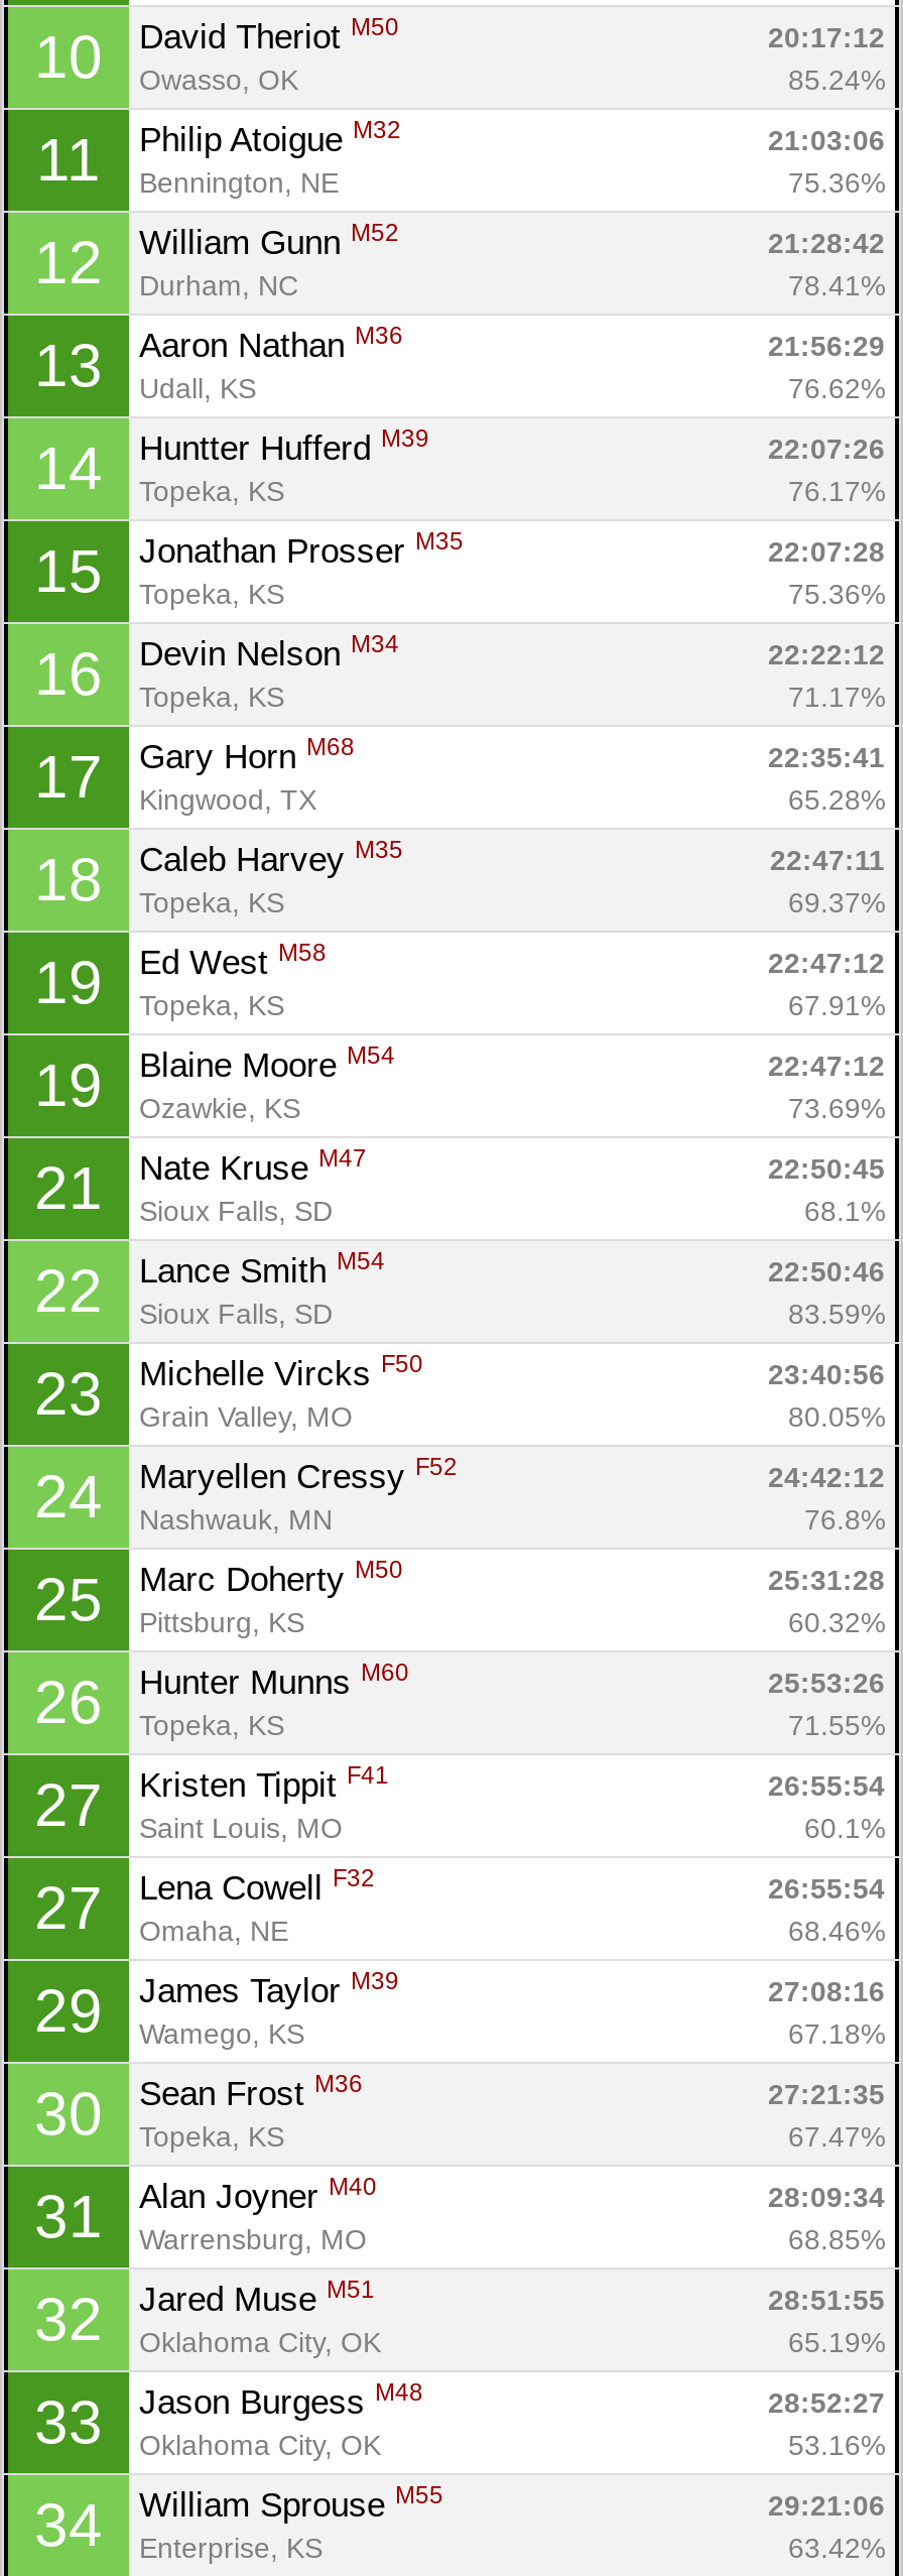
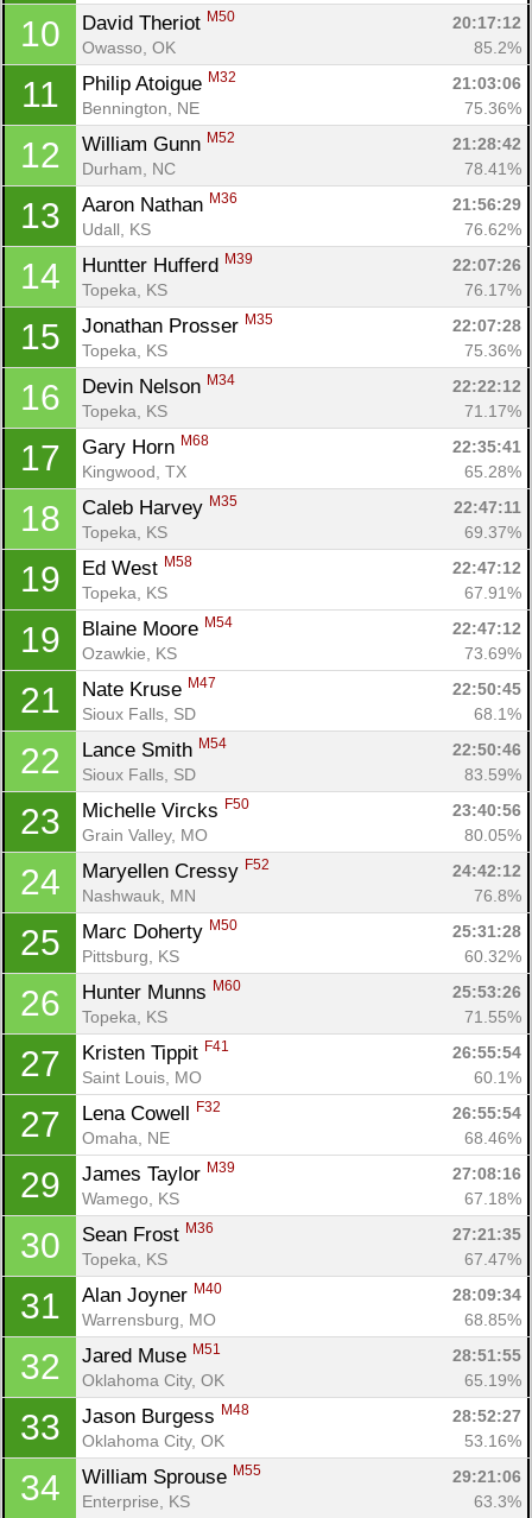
- 85.24%
+ 85.2%

- 63.42%
+ 63.3%
